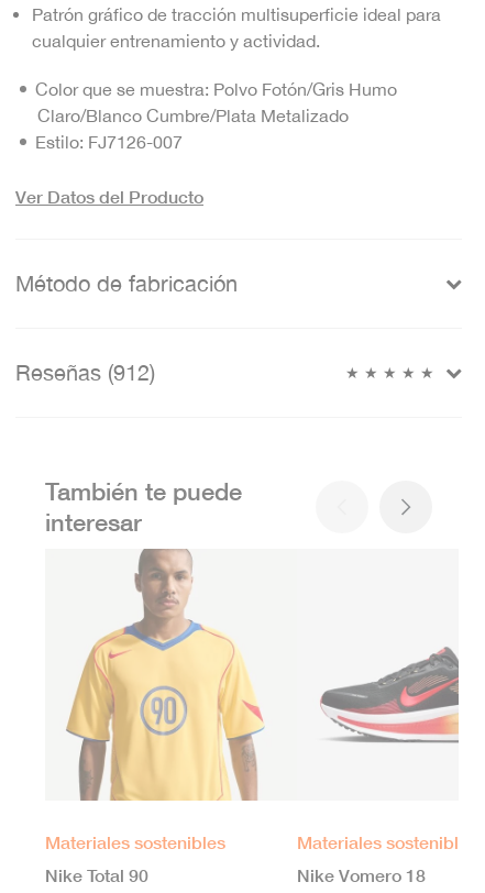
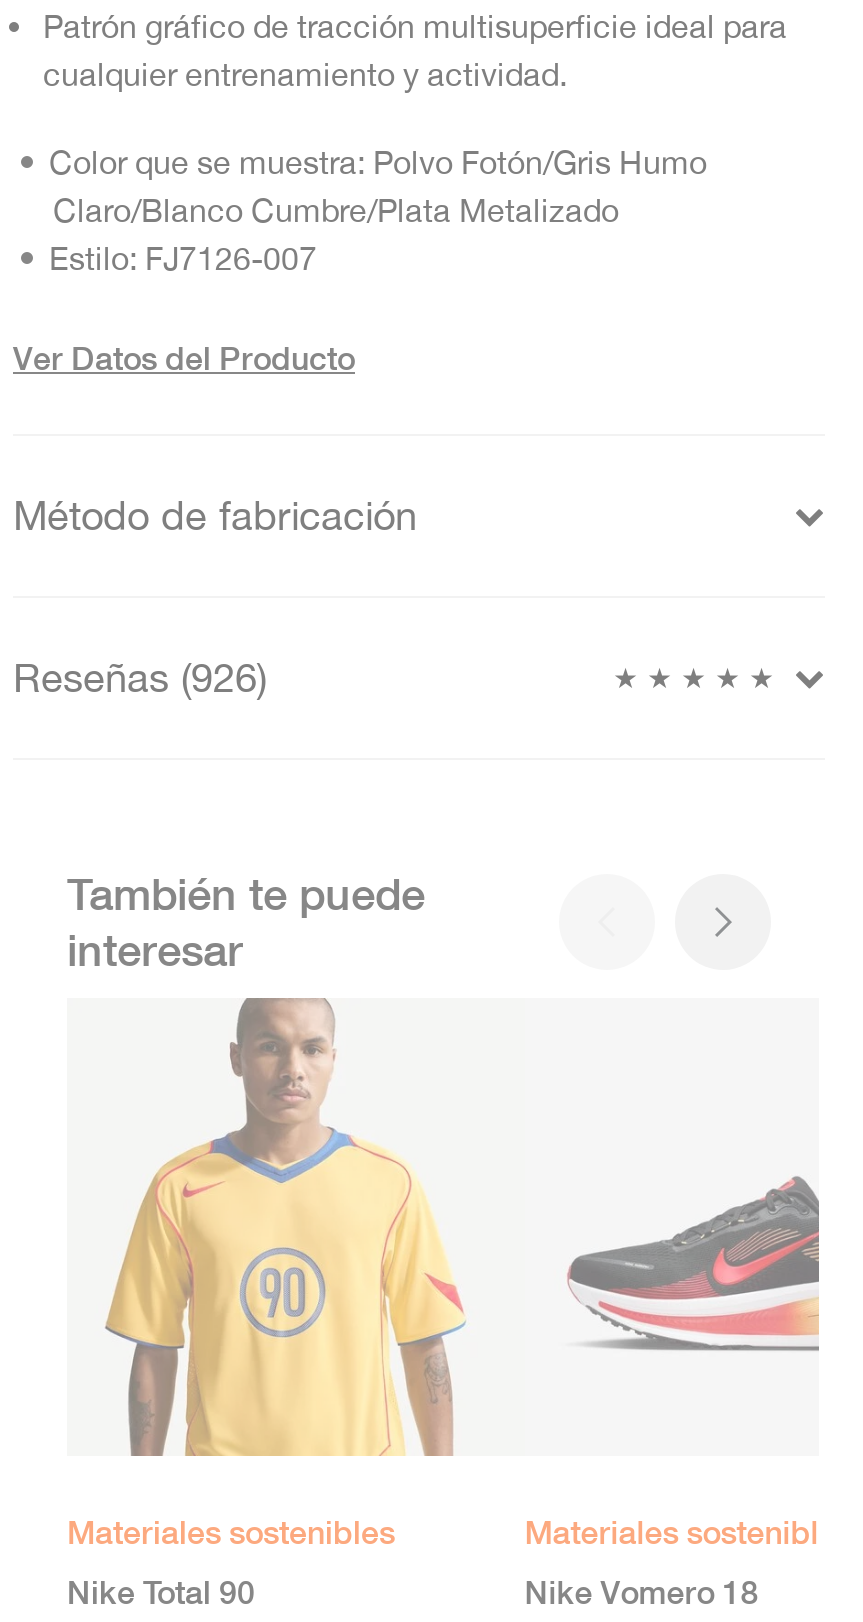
- Reseñas (912)
+ Reseñas (926)
